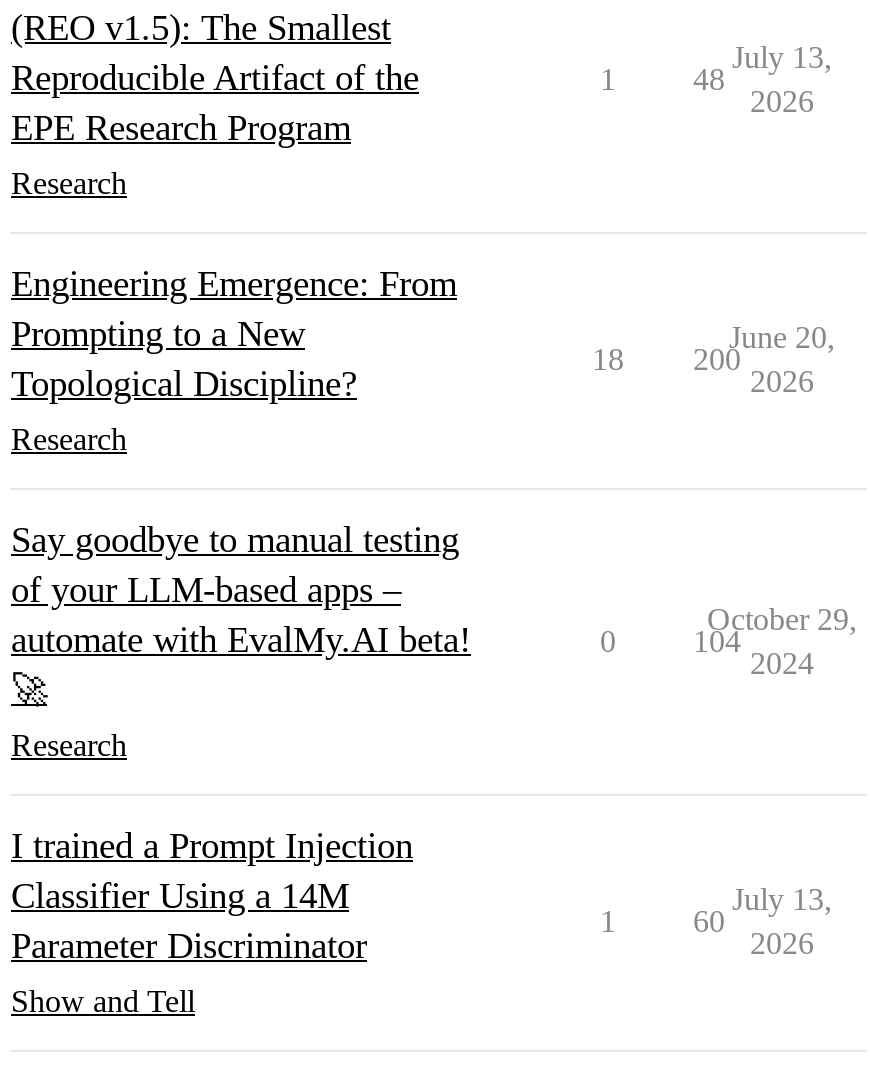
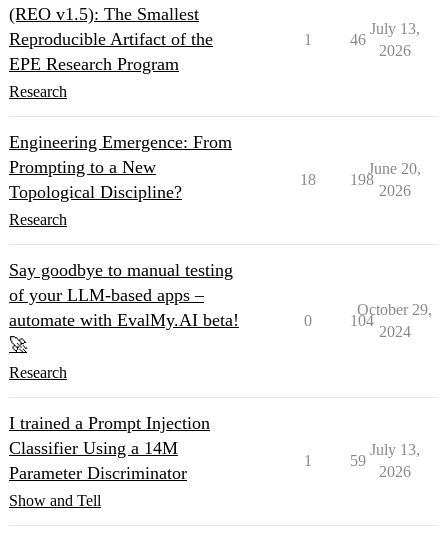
- 48
+ 46

- 200
+ 198

- 60
+ 59
